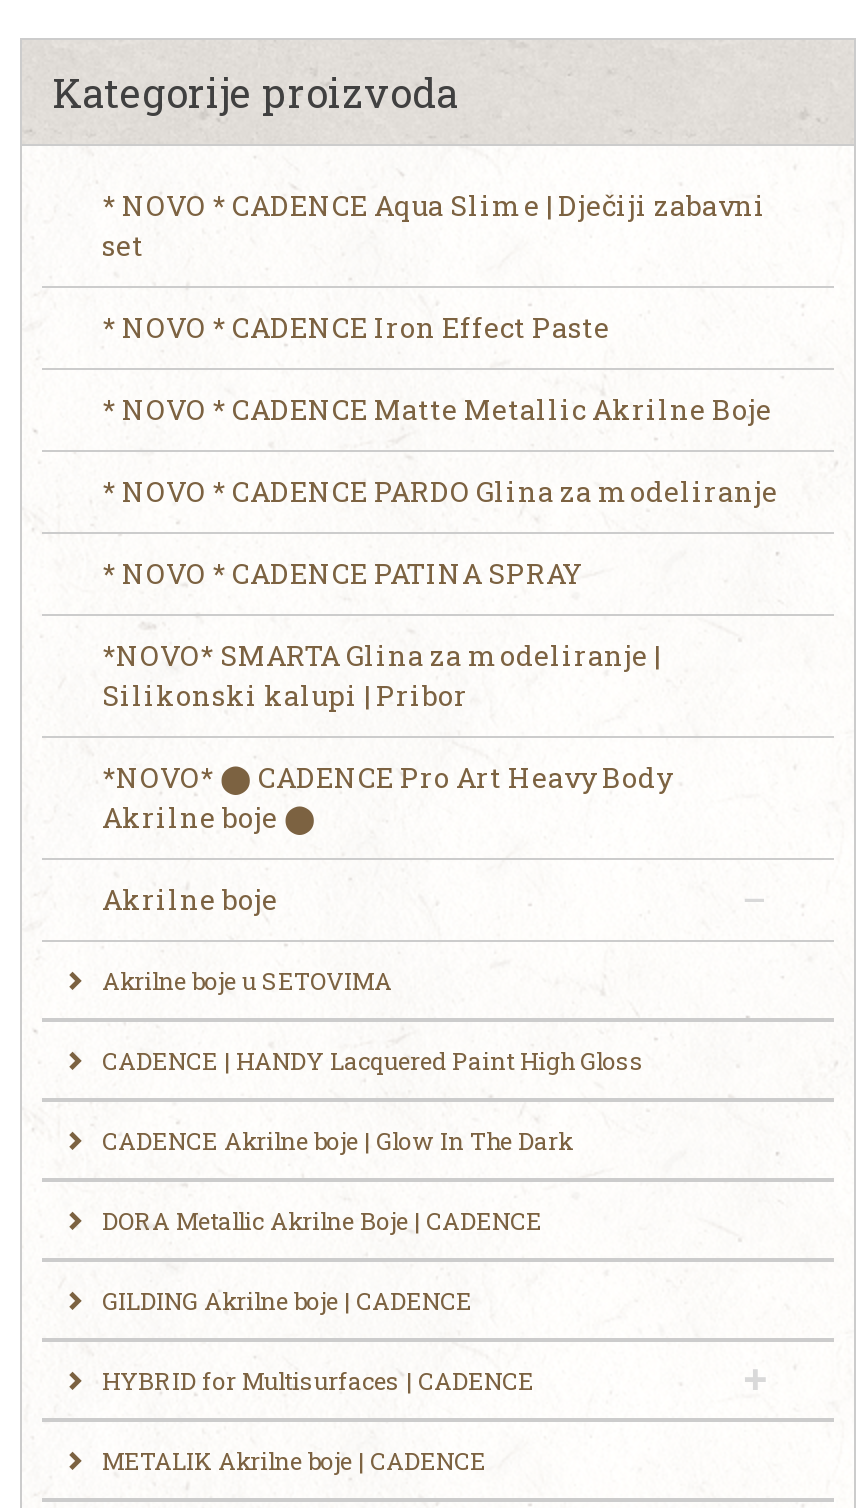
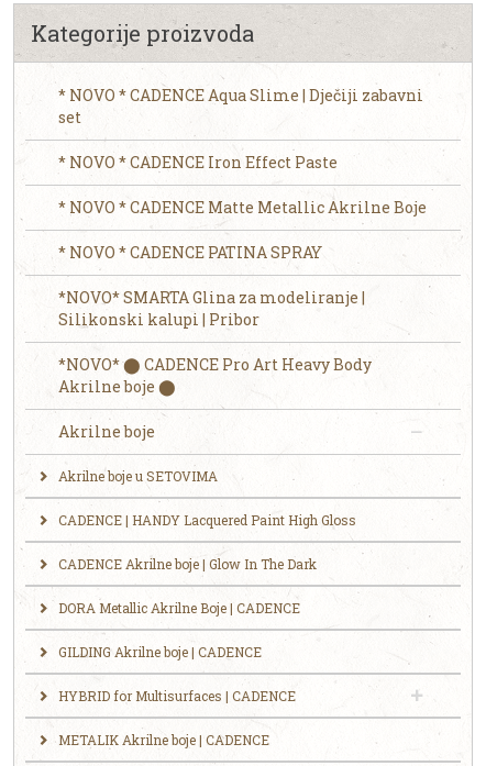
- * NOVO * CADENCE PARDO Glina za modeliranje
